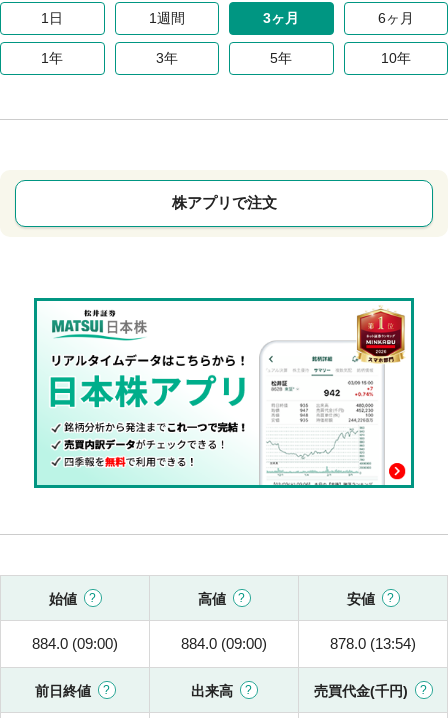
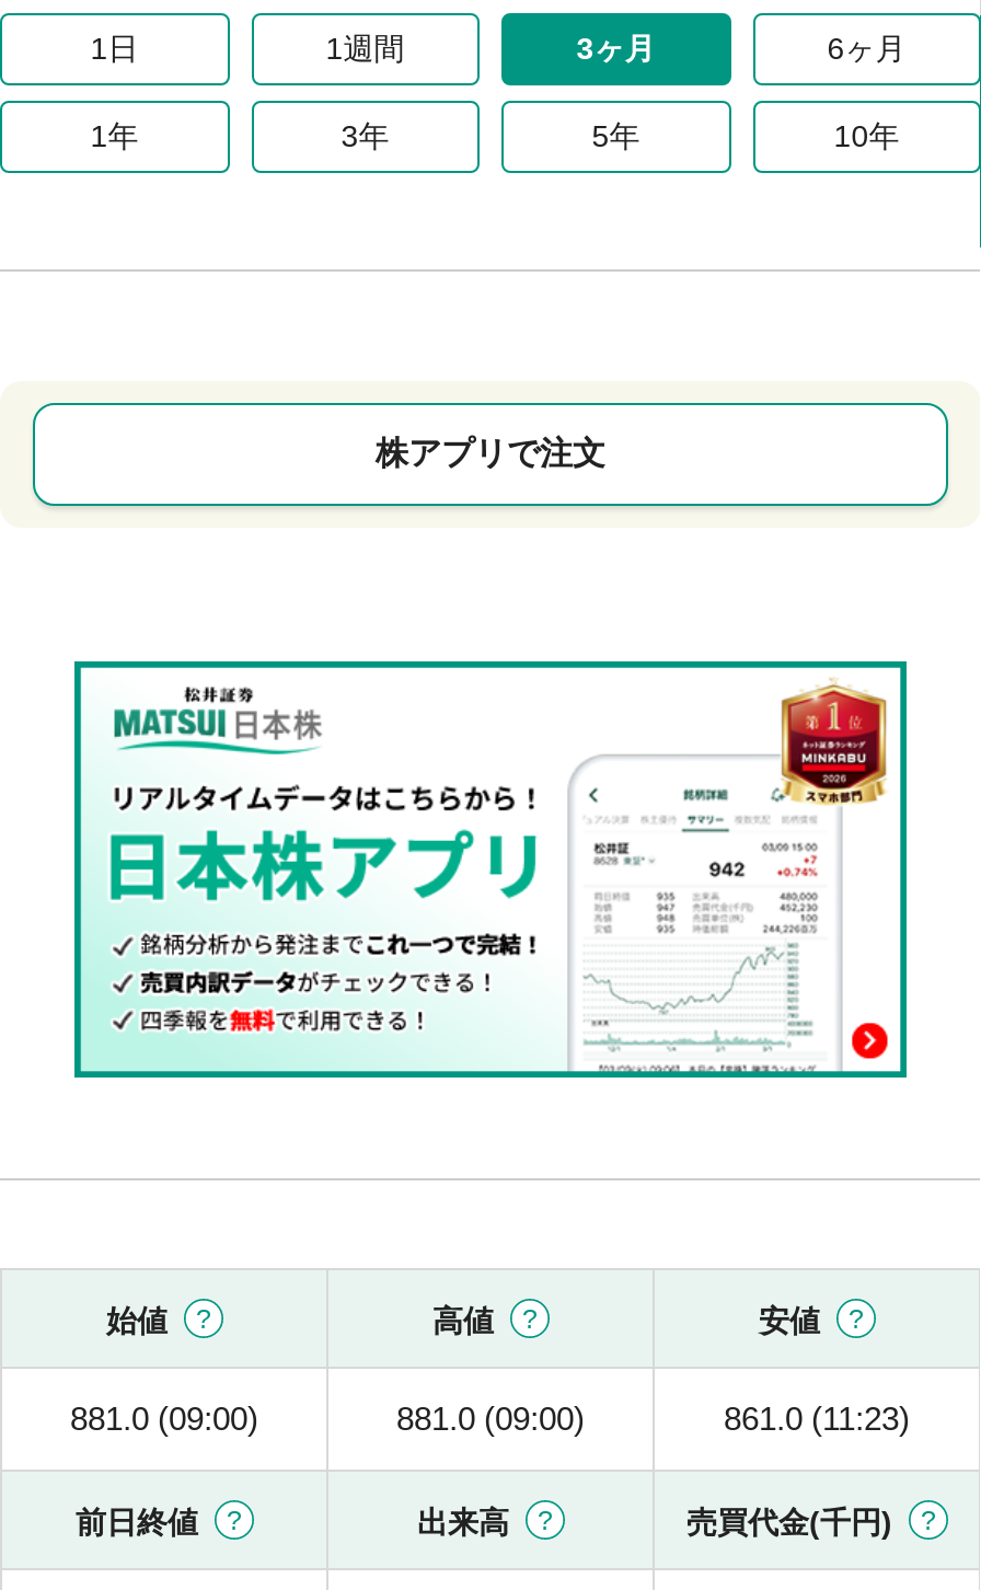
- 884.0 (09:00)
+ 881.0 (09:00)

- 884.0 (09:00)
+ 881.0 (09:00)

- 878.0 (13:54)
+ 861.0 (11:23)
